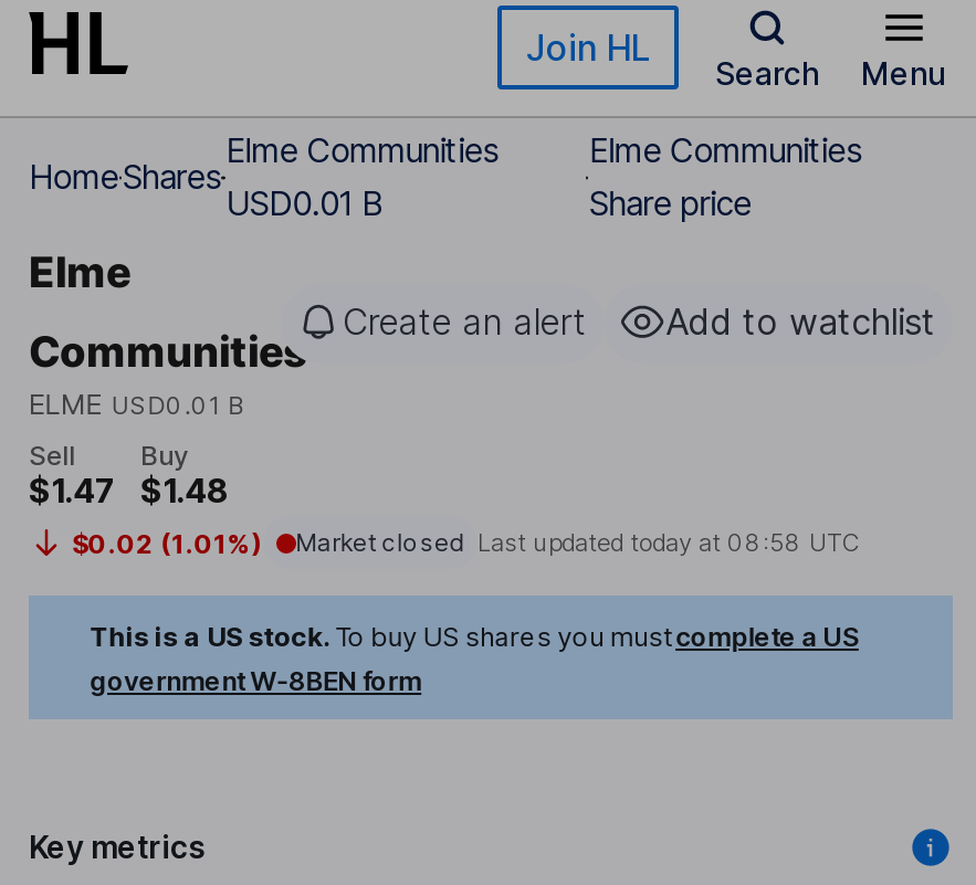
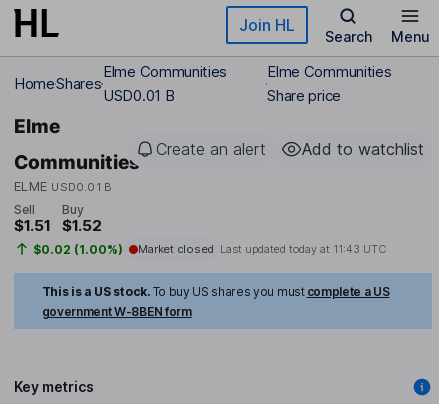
- $1.47
+ $1.51

- $1.48
+ $1.52

- $0.02 (1.01%)
+ $0.02 (1.00%)

- Market closed Last updated today at 08:58 UTC
+ Market closed Last updated today at 11:43 UTC
